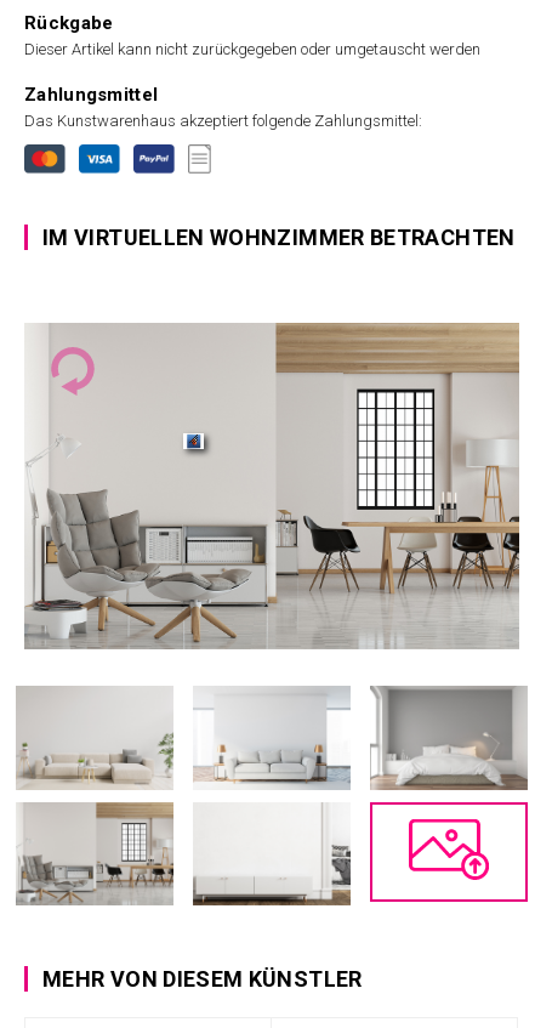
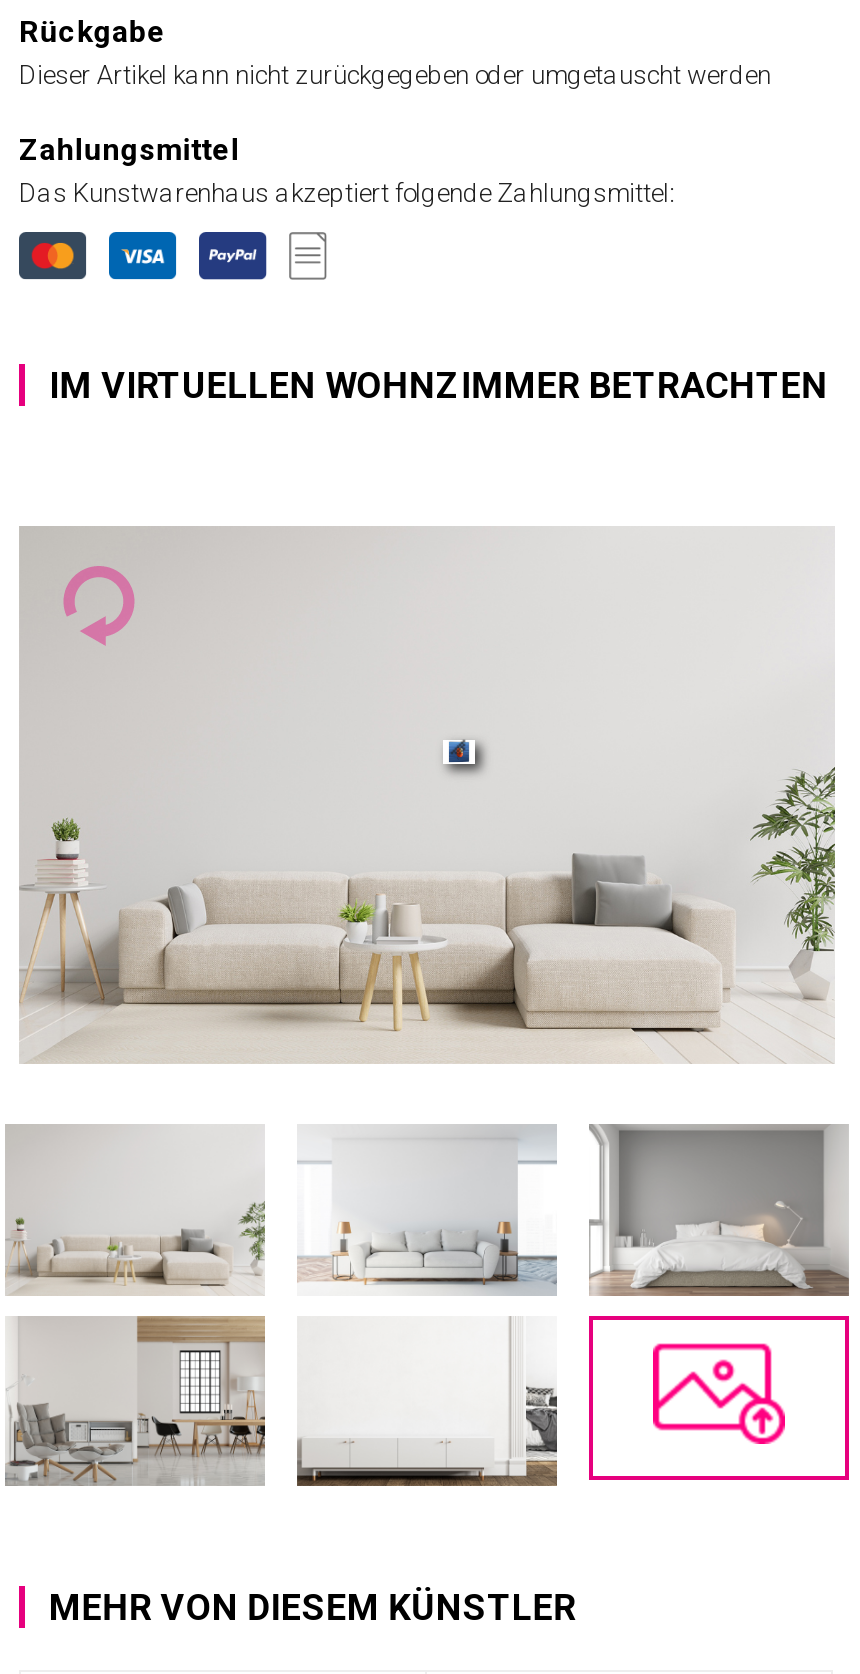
- [image]
+ [image]
